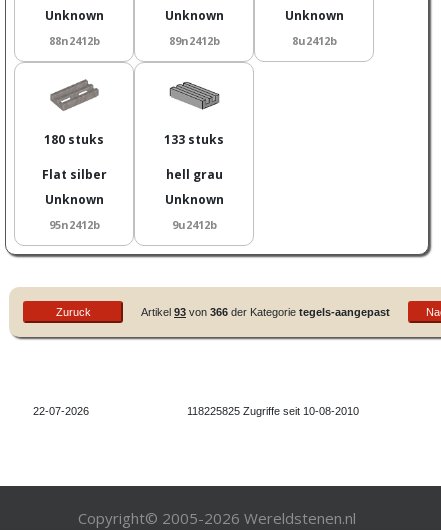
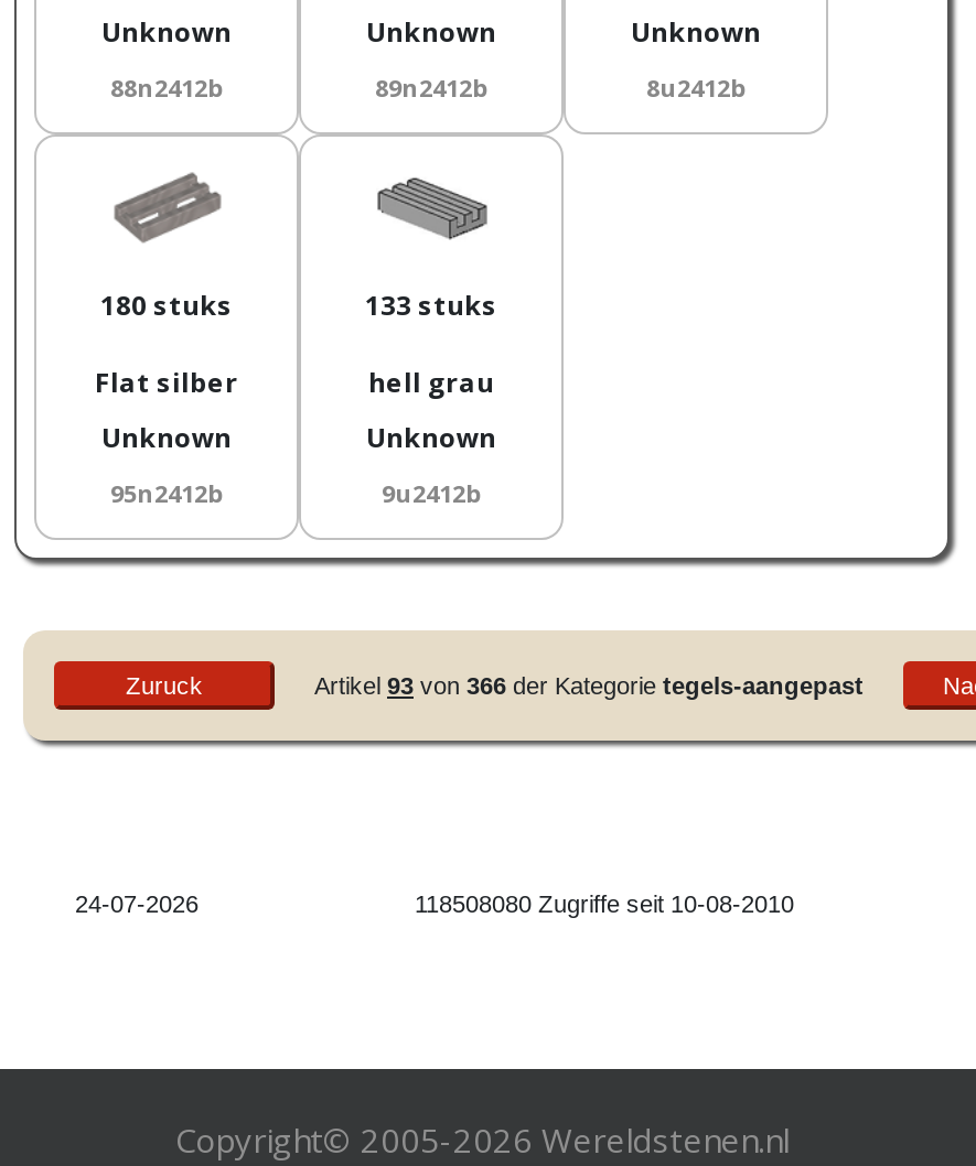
- 22-07-2026
+ 24-07-2026

- 118225825 Zugriffe seit 10-08-2010
+ 118508080 Zugriffe seit 10-08-2010
